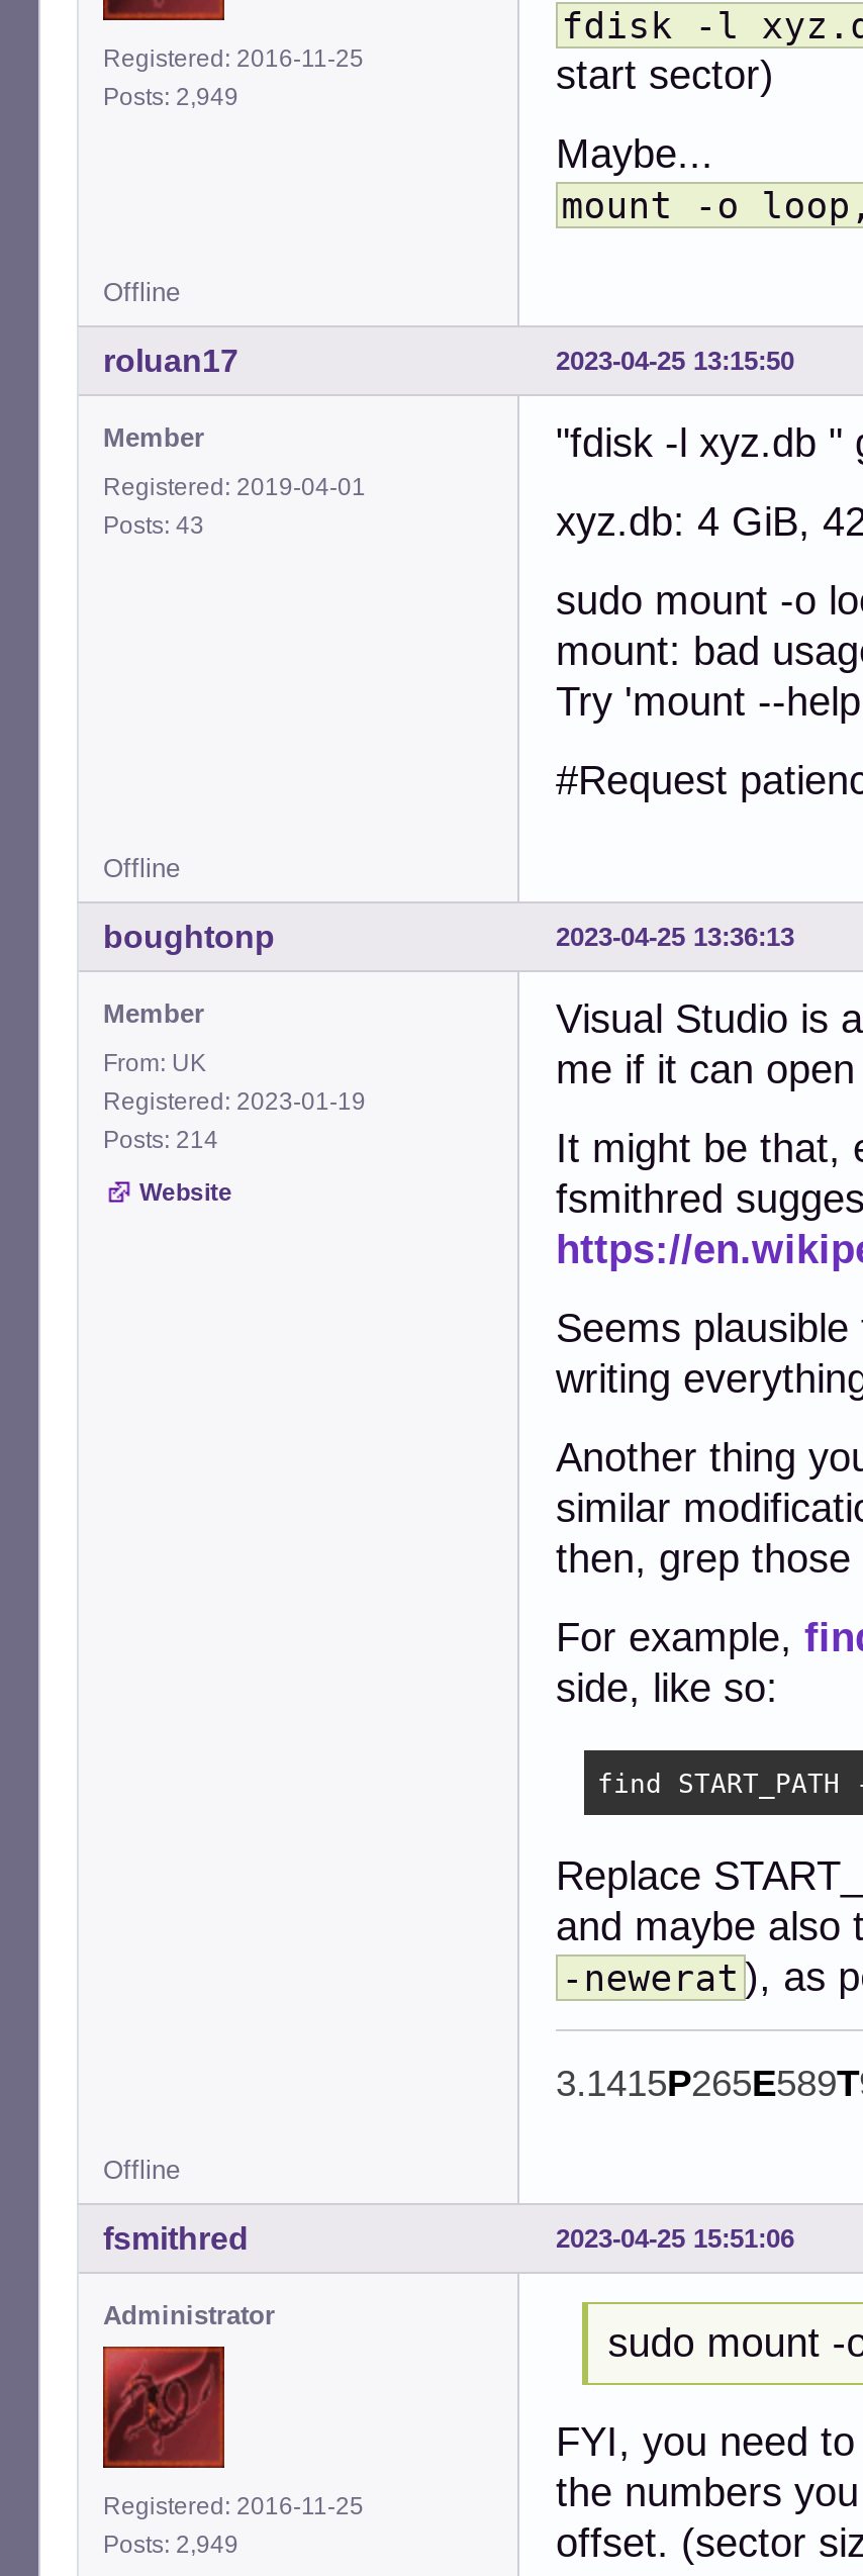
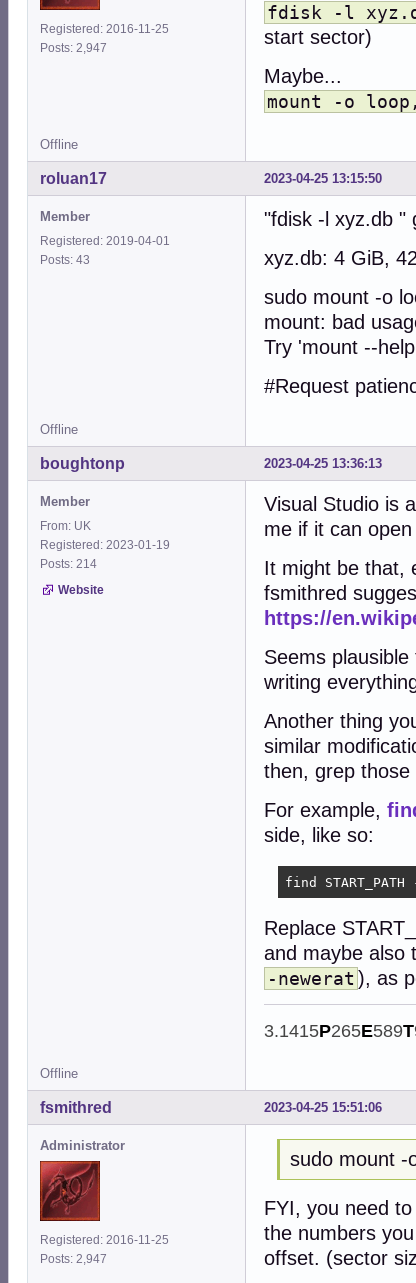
- Posts: 2,949
+ Posts: 2,947

- Posts: 2,949
+ Posts: 2,947
